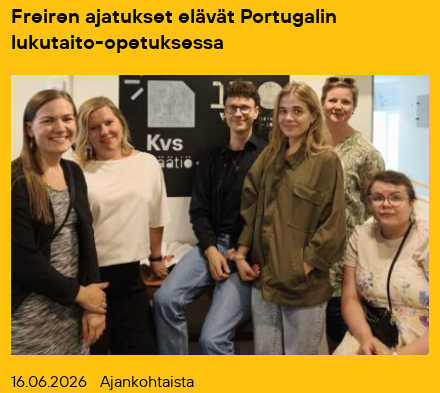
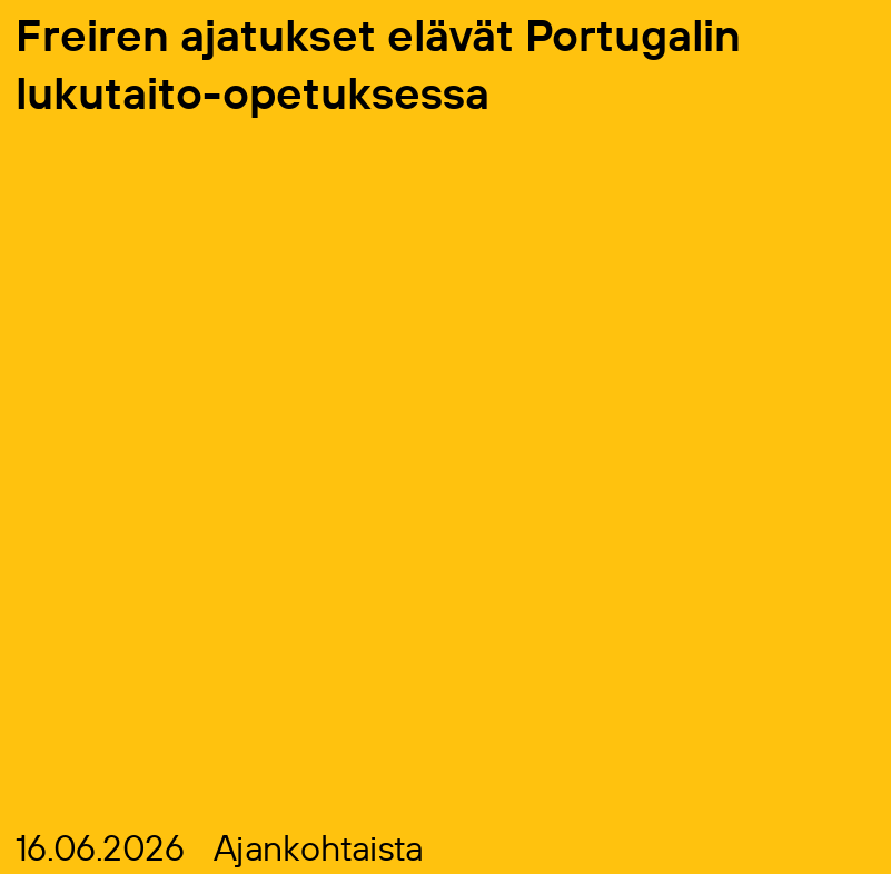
- [image]
